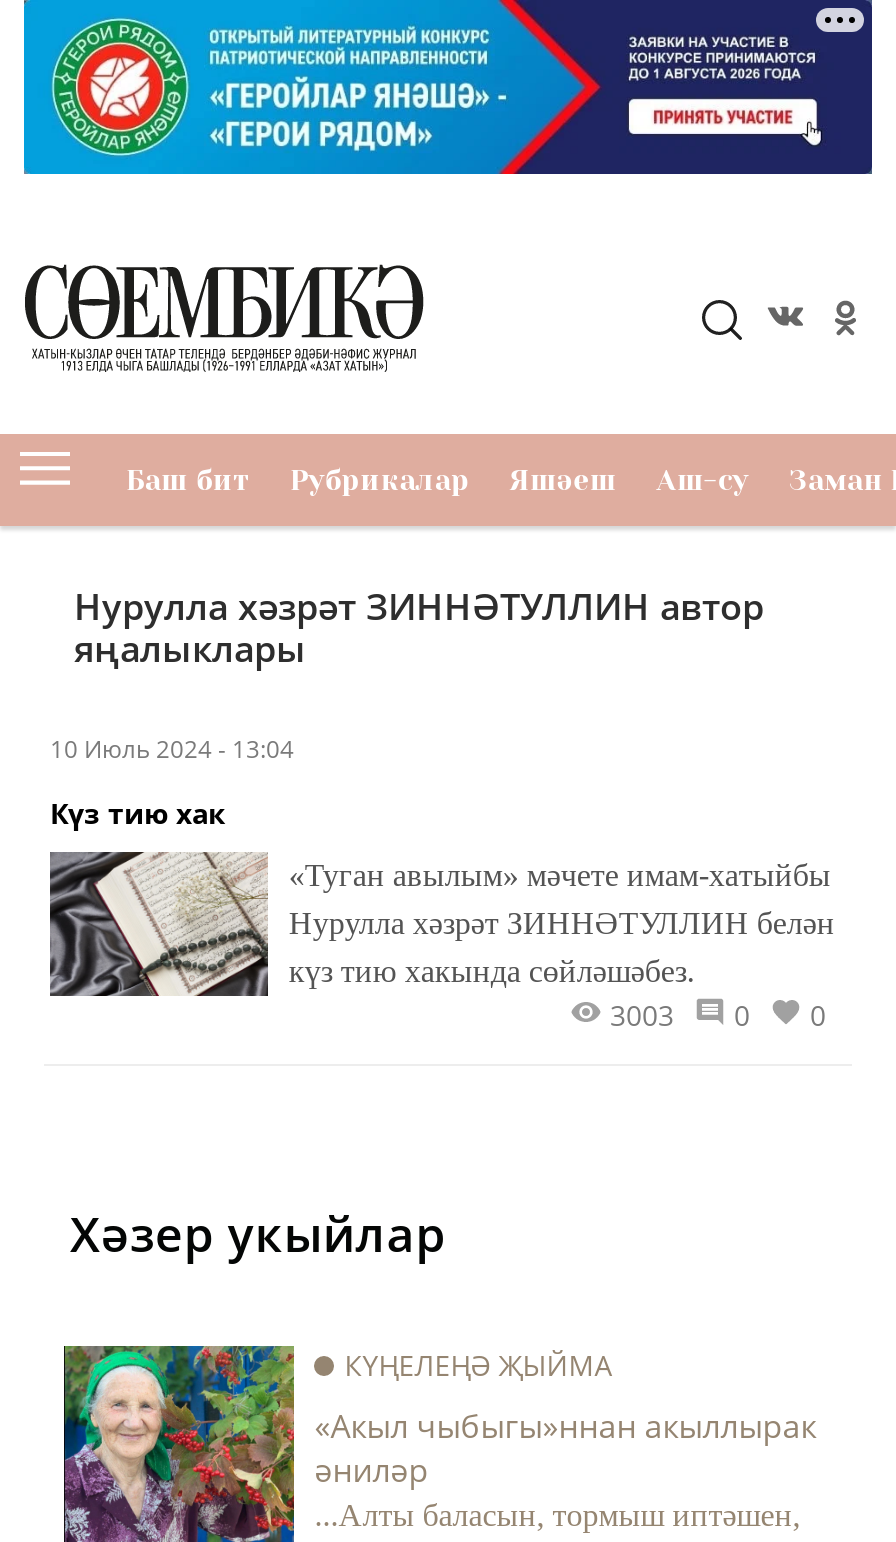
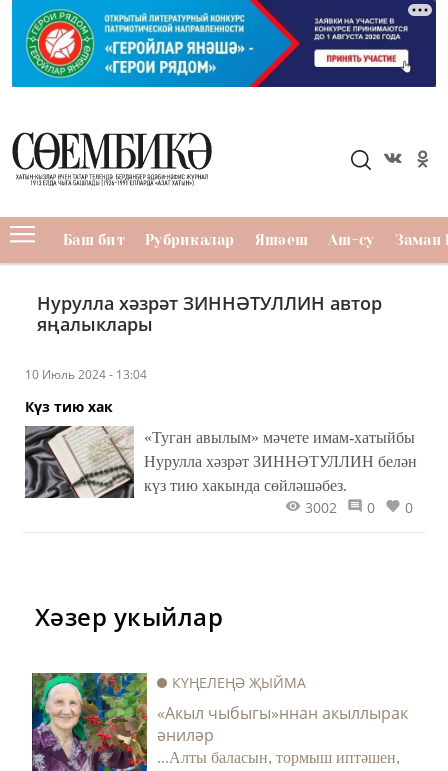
- 3003 0 0
+ 3002 0 0
